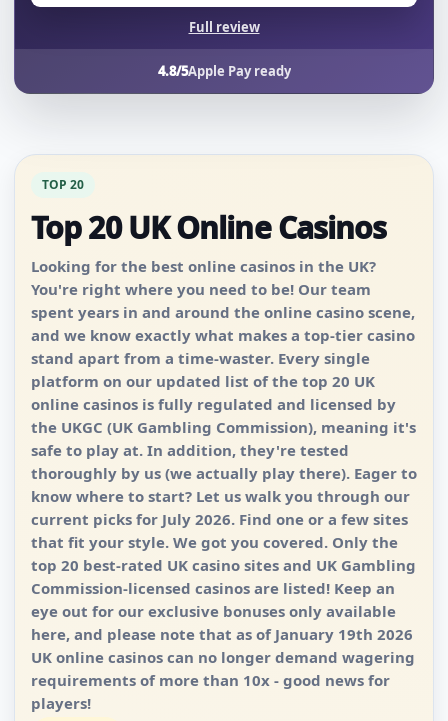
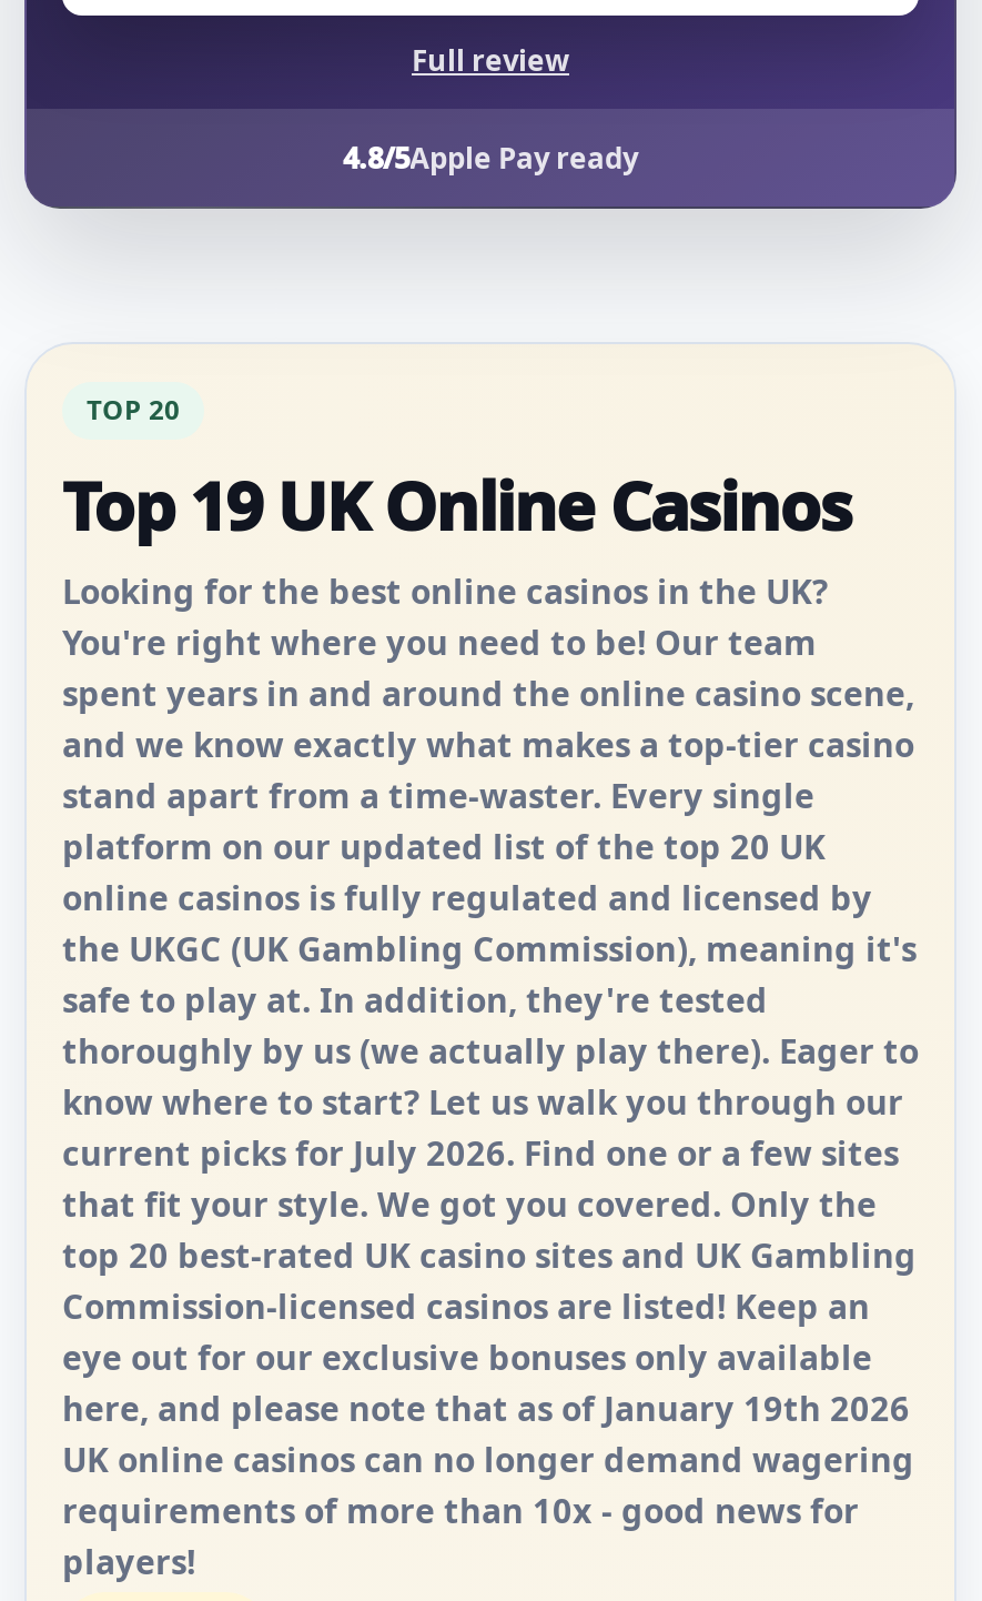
- Top 20 UK Online Casinos
+ Top 19 UK Online Casinos
